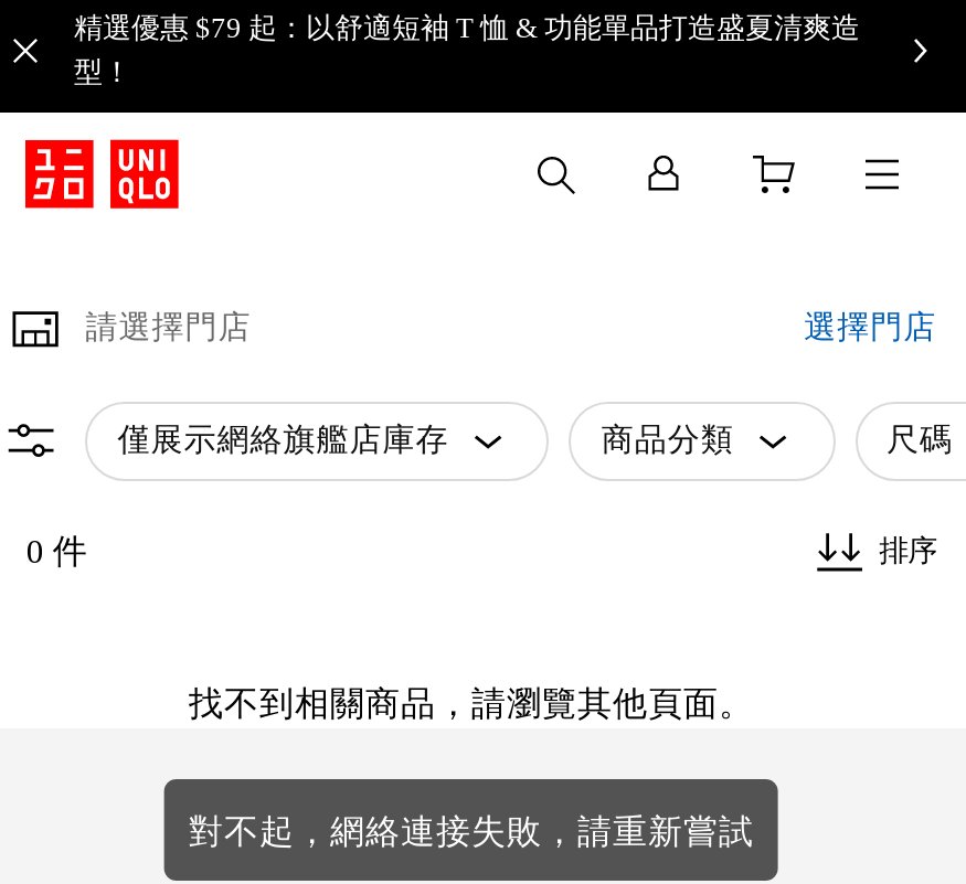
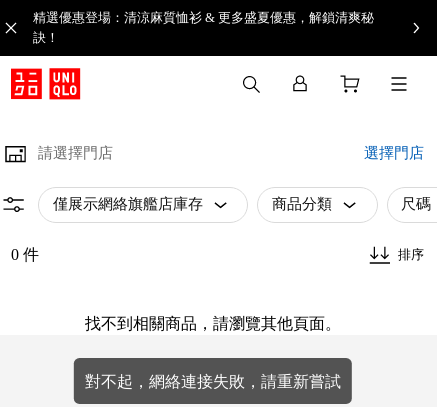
- 精選優惠 $79 起：以舒適短袖 T 恤 & 功能單品打造盛夏清爽造
- 型！
+ 精選優惠登場：清涼麻質恤衫 & 更多盛夏優惠，解鎖清爽秘
+ 訣！
